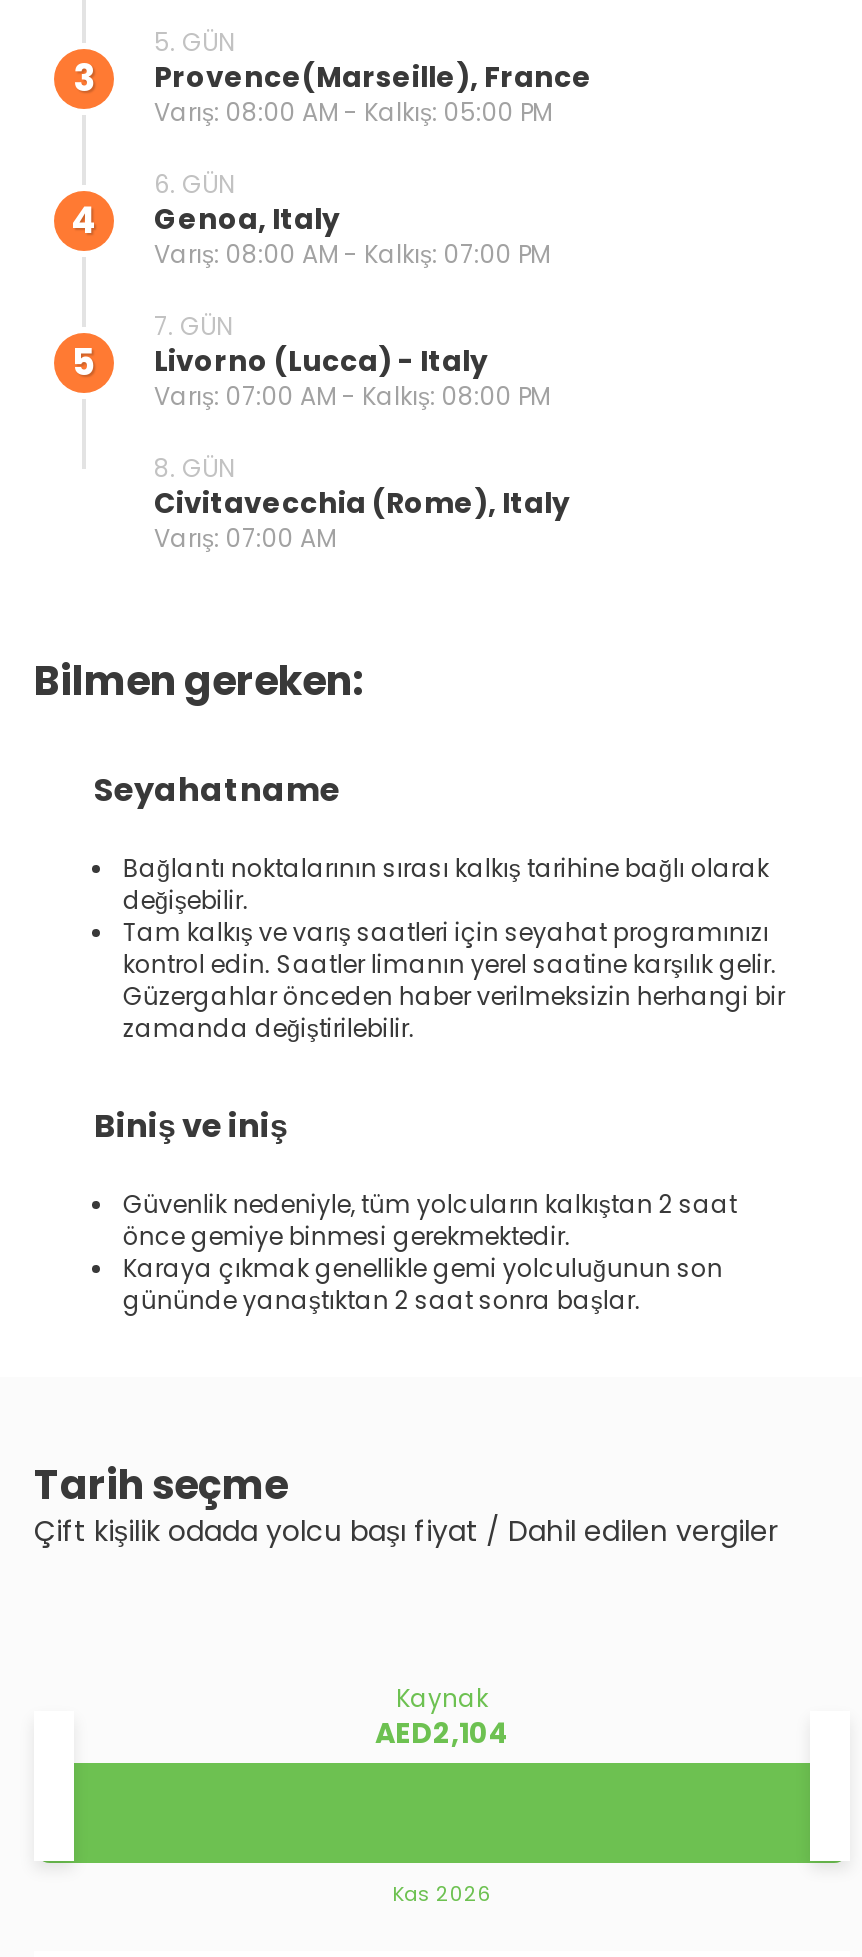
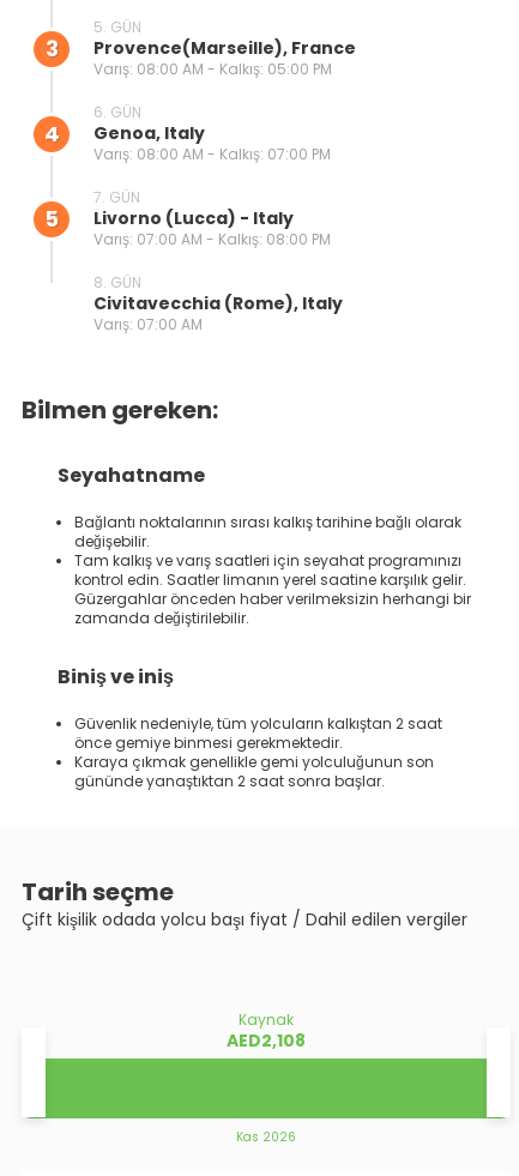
- AED2,104
+ AED2,108
